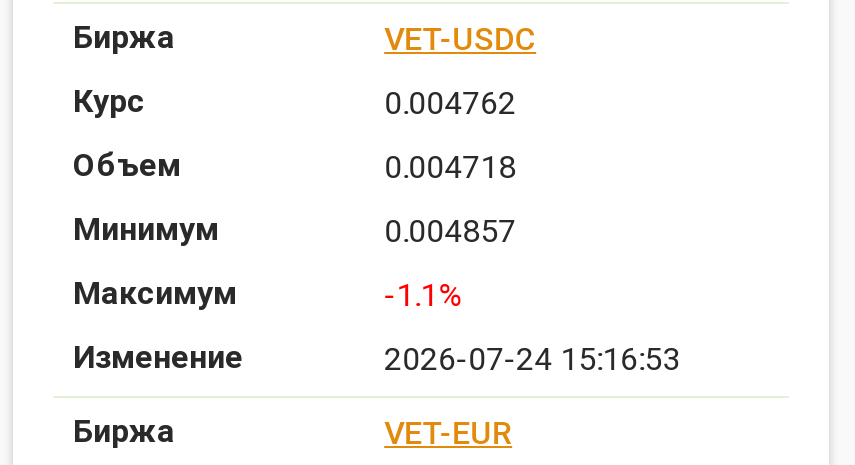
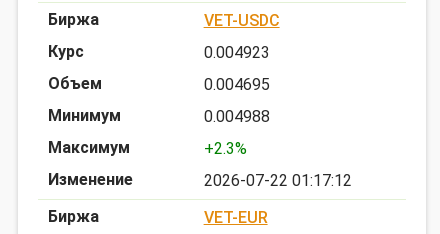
- 0.004762
+ 0.004923

- 0.004718
+ 0.004695

- 0.004857
+ 0.004988

- -1.1%
+ +2.3%

- 2026-07-24 15:16:53
+ 2026-07-22 01:17:12
